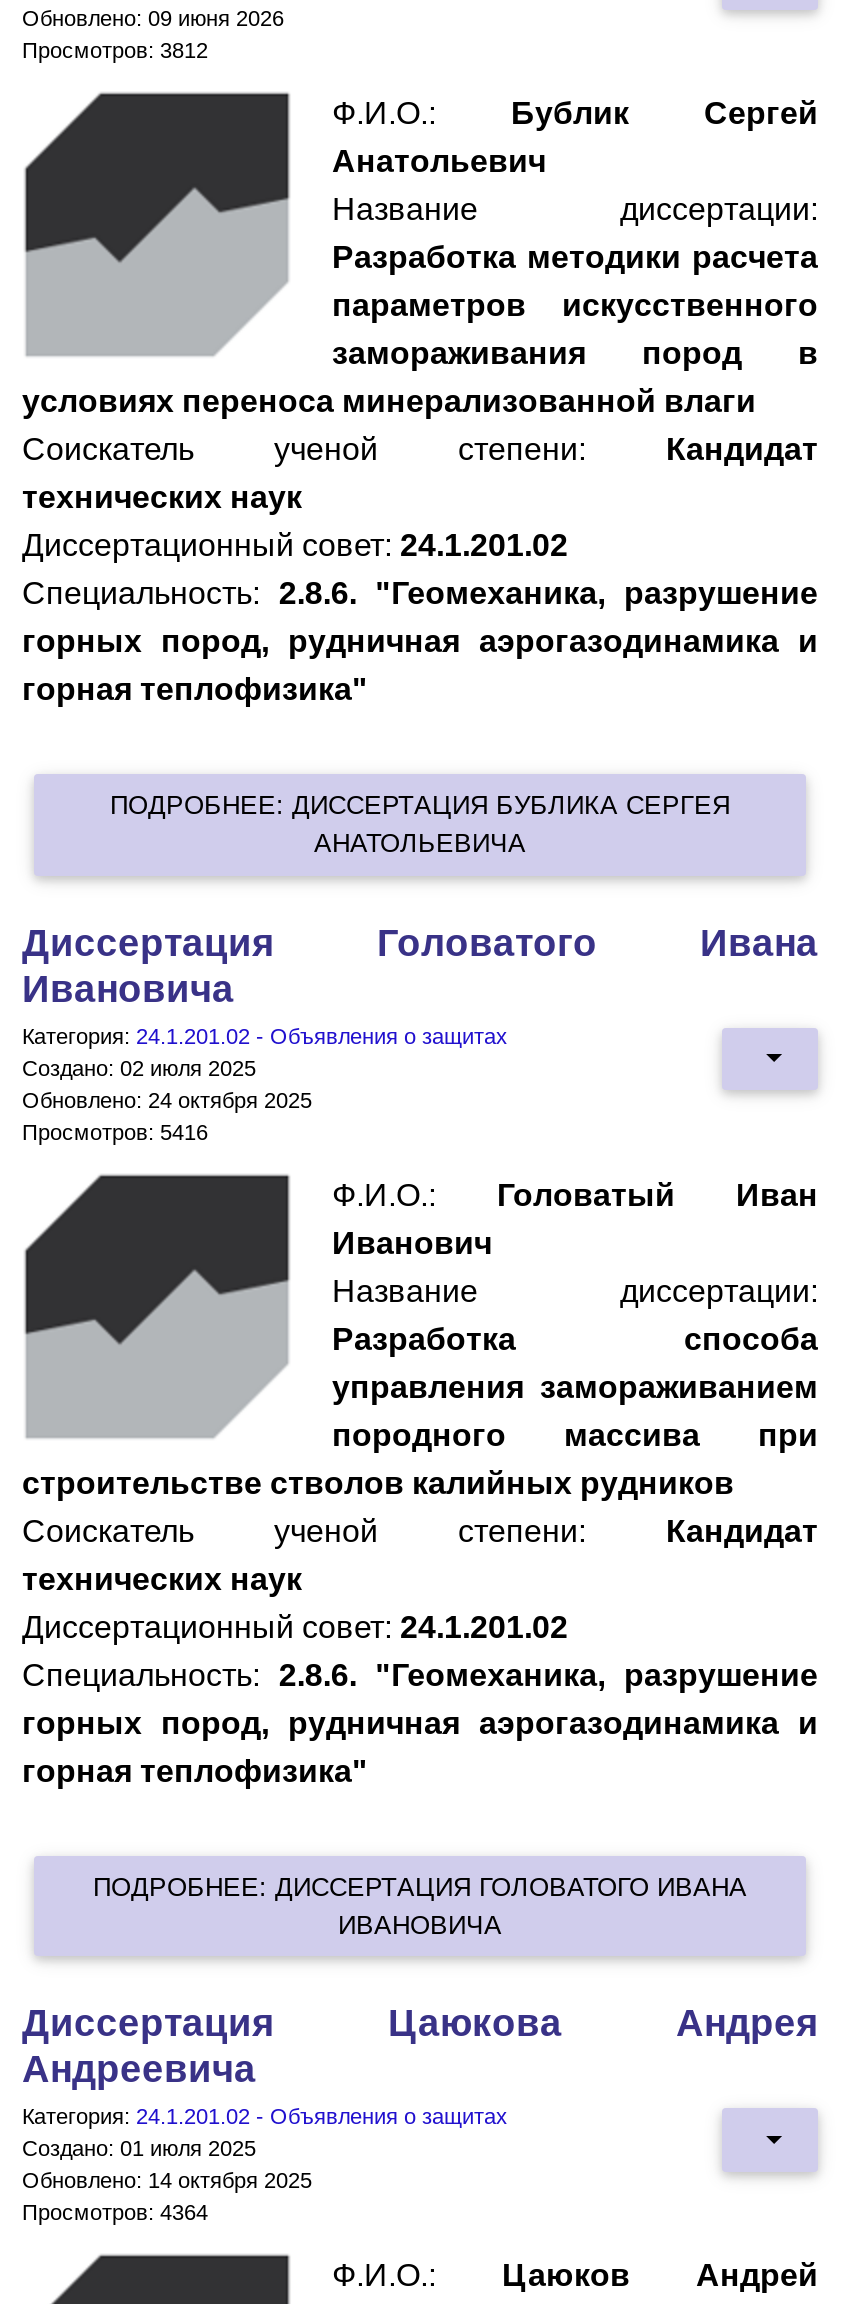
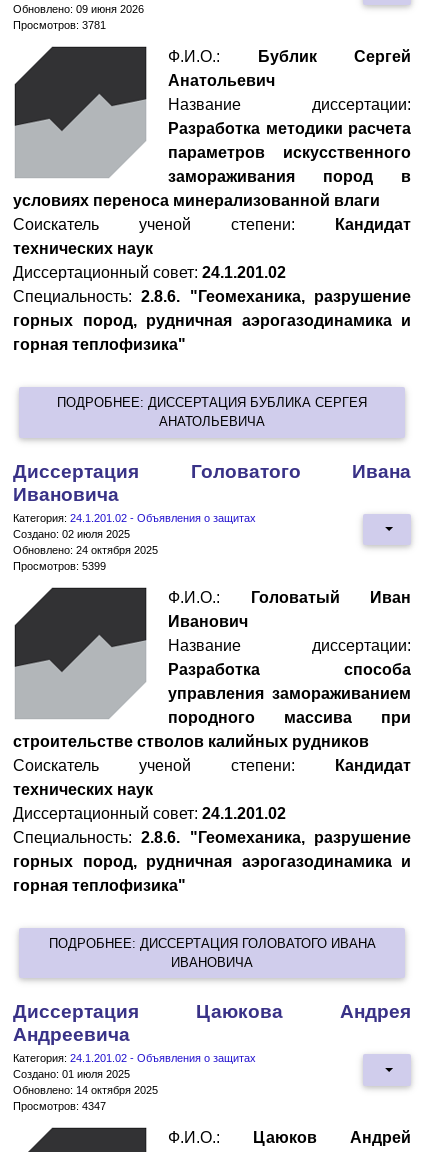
- Просмотров: 3812
+ Просмотров: 3781

- Просмотров: 5416
+ Просмотров: 5399

- Просмотров: 4364
+ Просмотров: 4347
